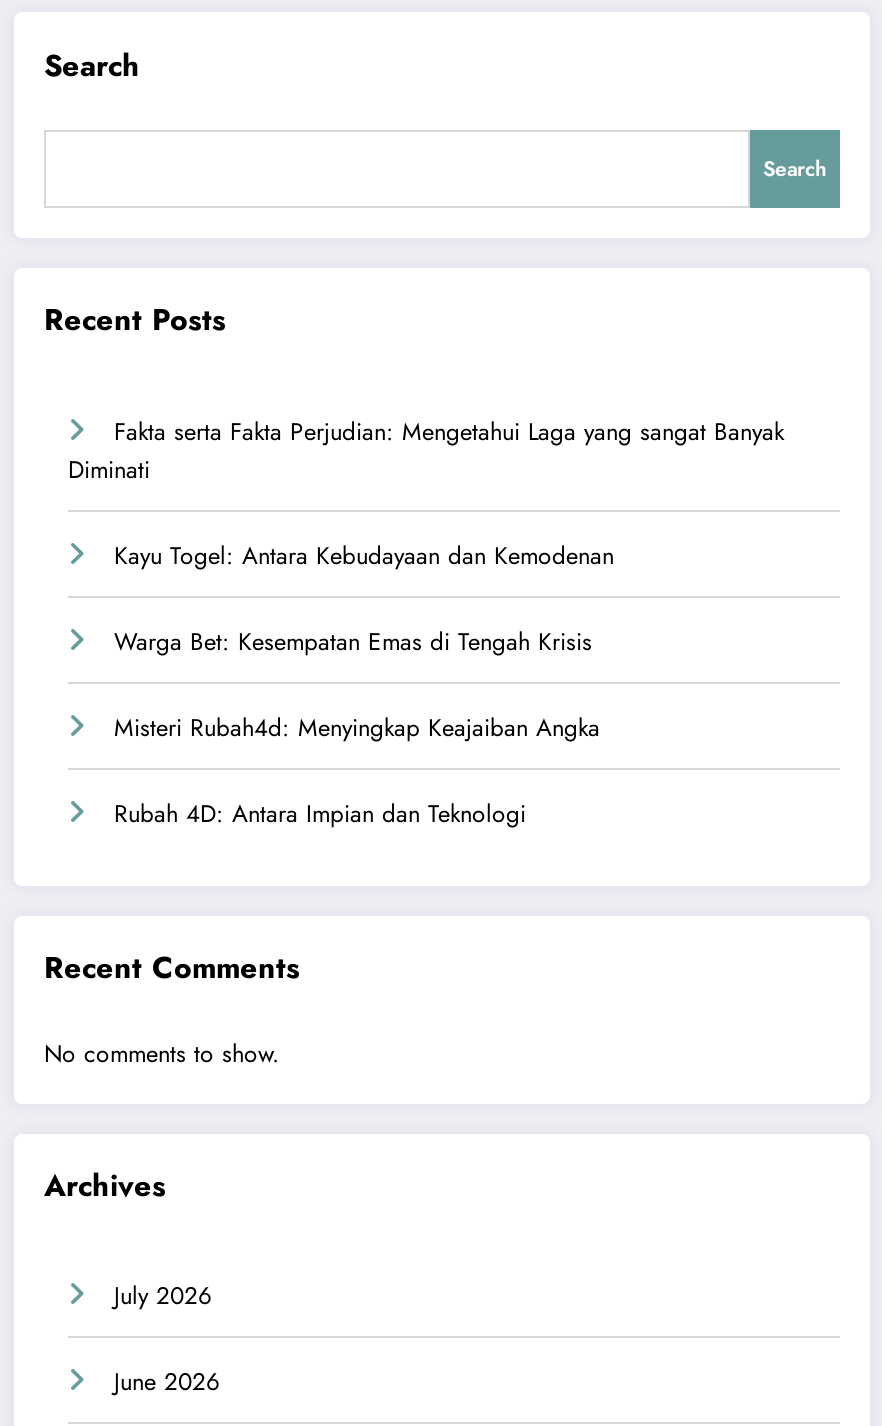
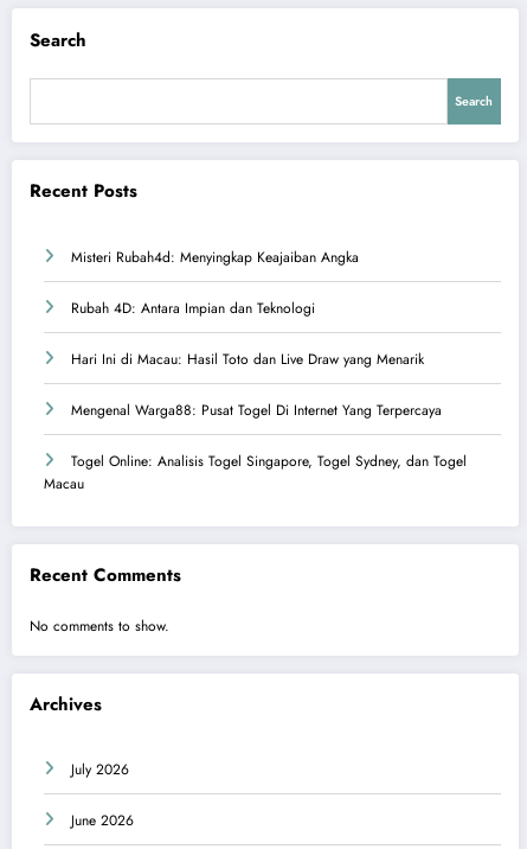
- Fakta serta Fakta Perjudian: Mengetahui Laga yang sangat Banyak
- Diminati
- Kayu Togel: Antara Kebudayaan dan Kemodenan
- Warga Bet: Kesempatan Emas di Tengah Krisis

moved up: Misteri Rubah4d: Menyingkap Keajaiban Angka | Rubah 4D: Antara Impian dan Teknologi

+ Hari Ini di Macau: Hasil Toto dan Live Draw yang Menarik
+ Mengenal Warga88: Pusat Togel Di Internet Yang Terpercaya
+ Togel Online: Analisis Togel Singapore, Togel Sydney, dan Togel
+ Macau
